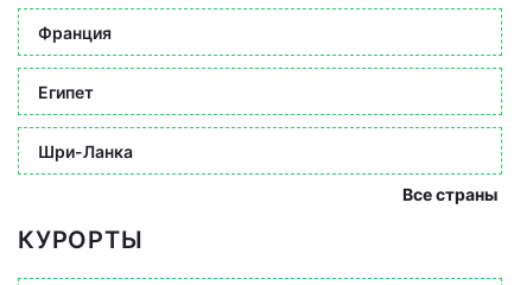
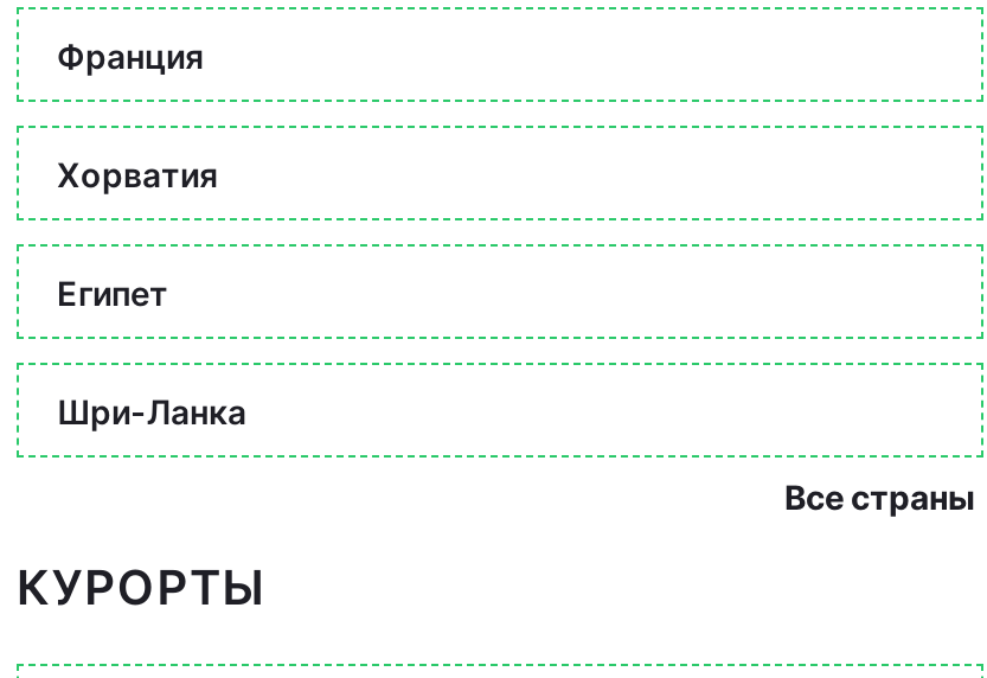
+ Хорватия
